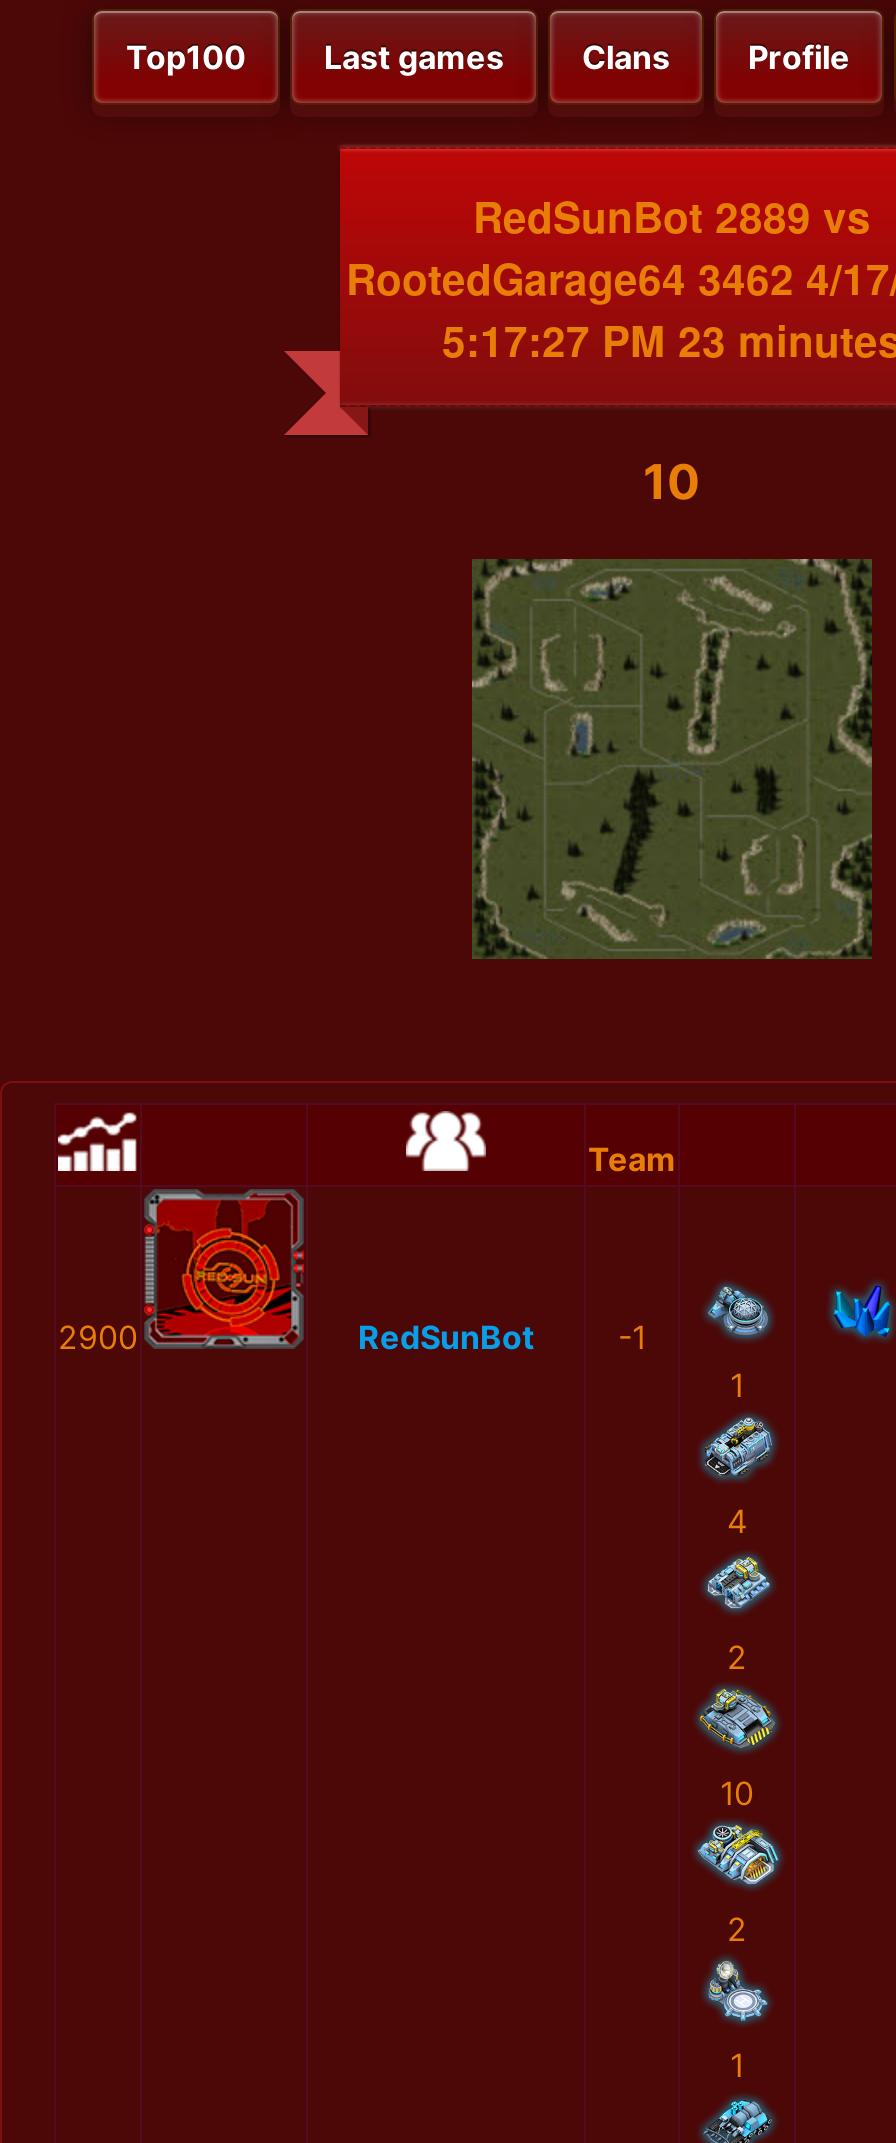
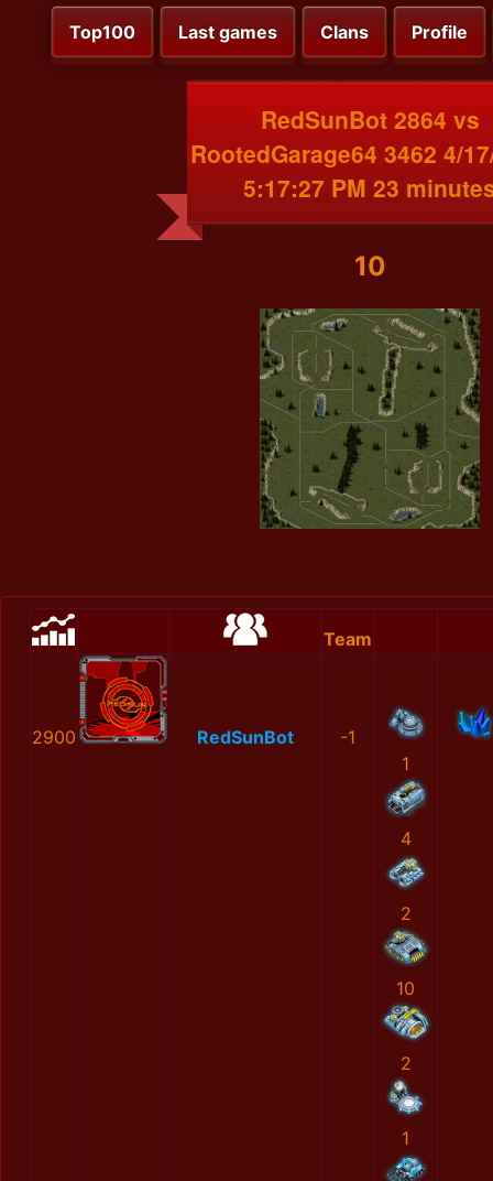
- RedSunBot 2889 vs
+ RedSunBot 2864 vs
